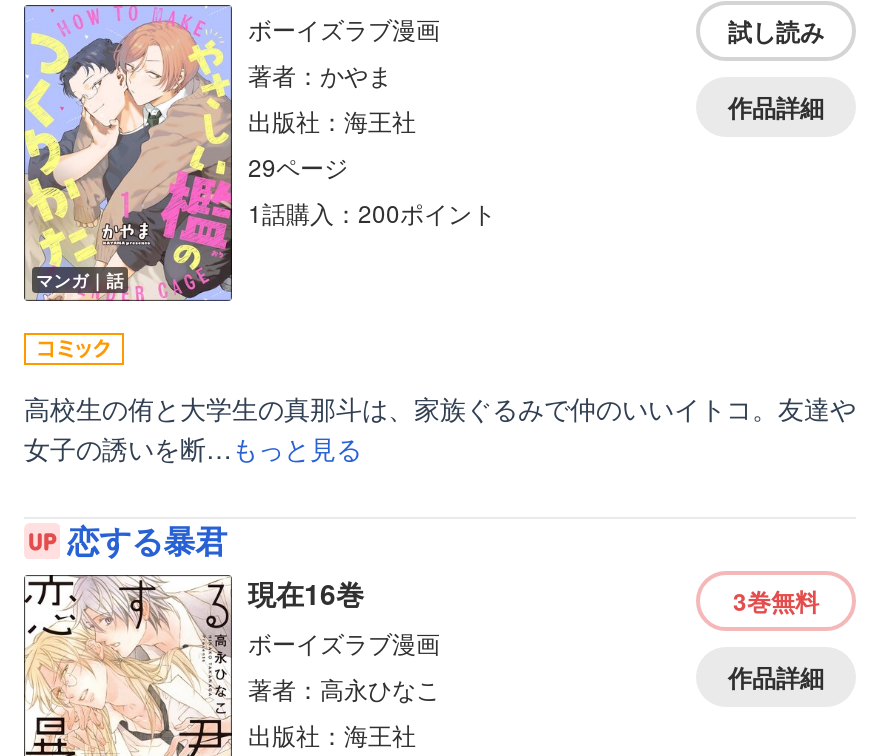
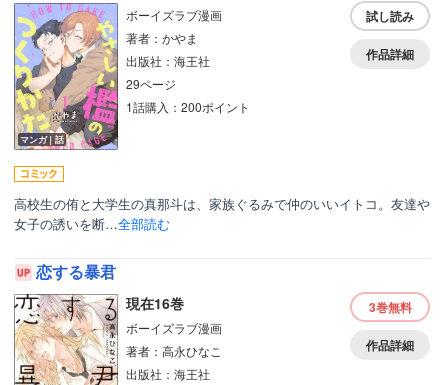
- 女子の誘いを断…もっと見る
+ 女子の誘いを断…全部読む
